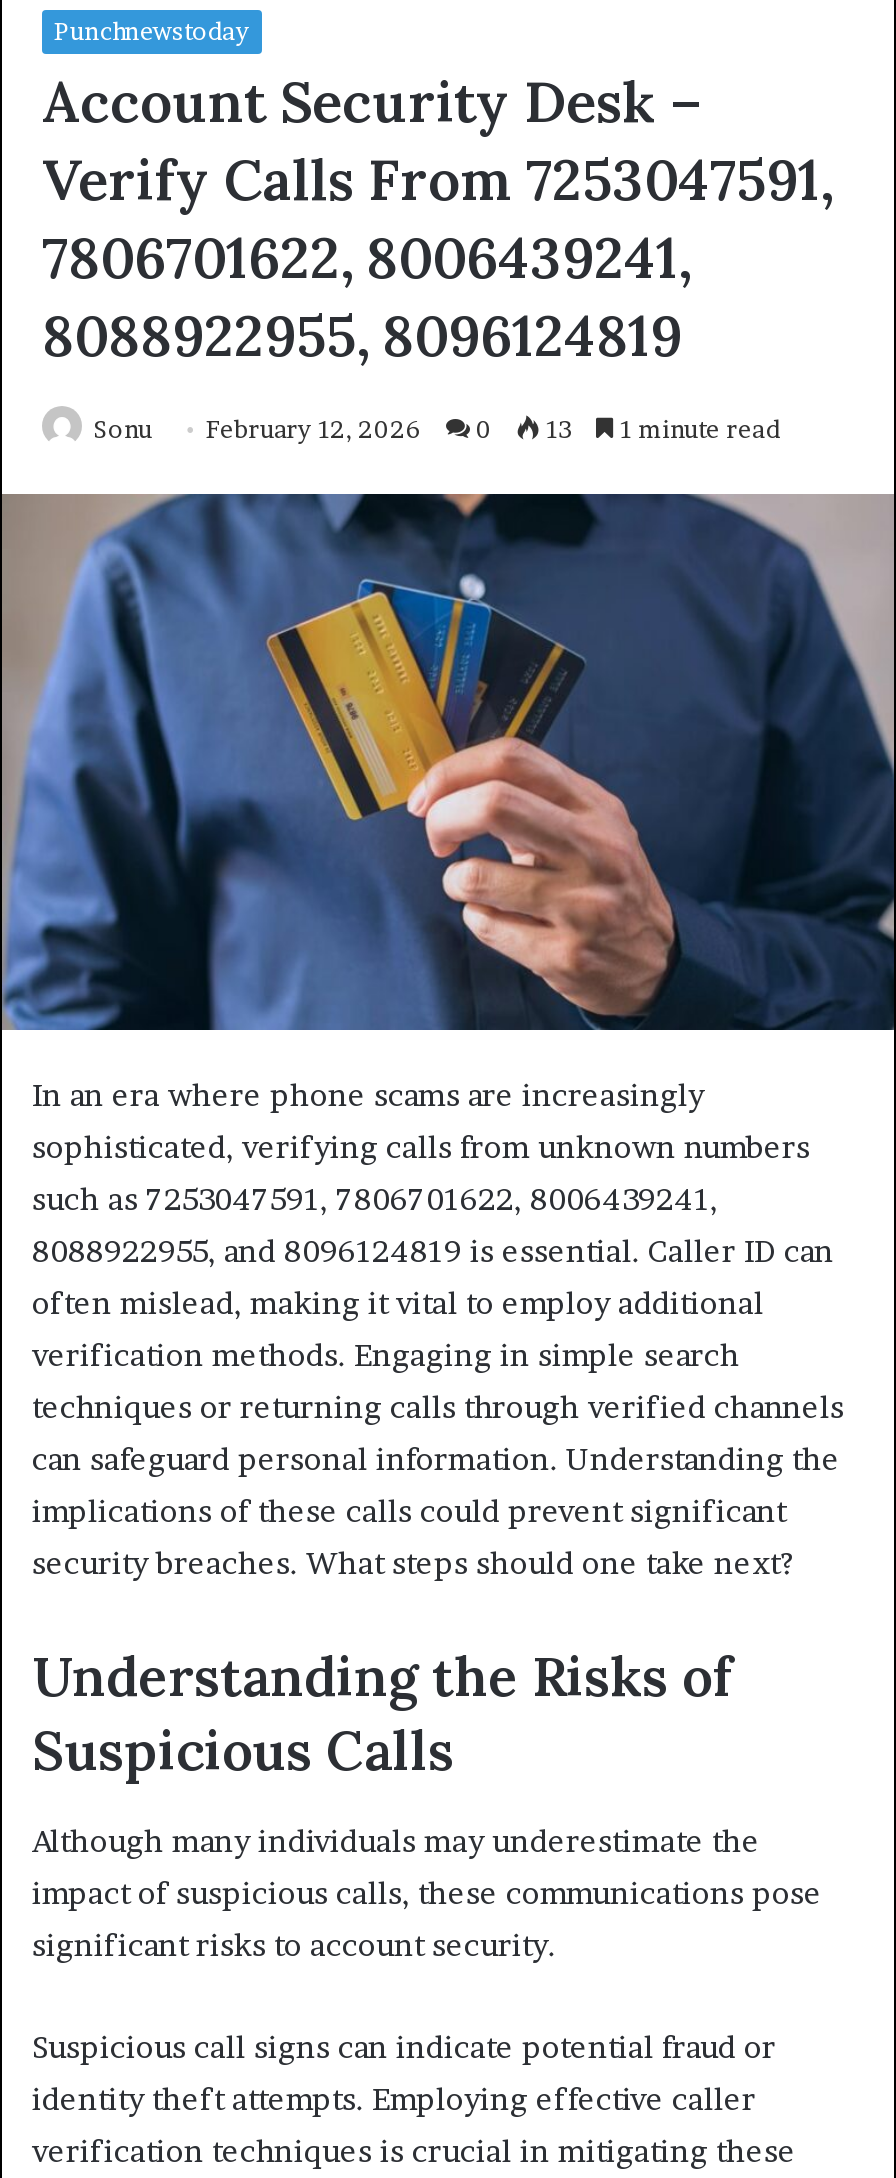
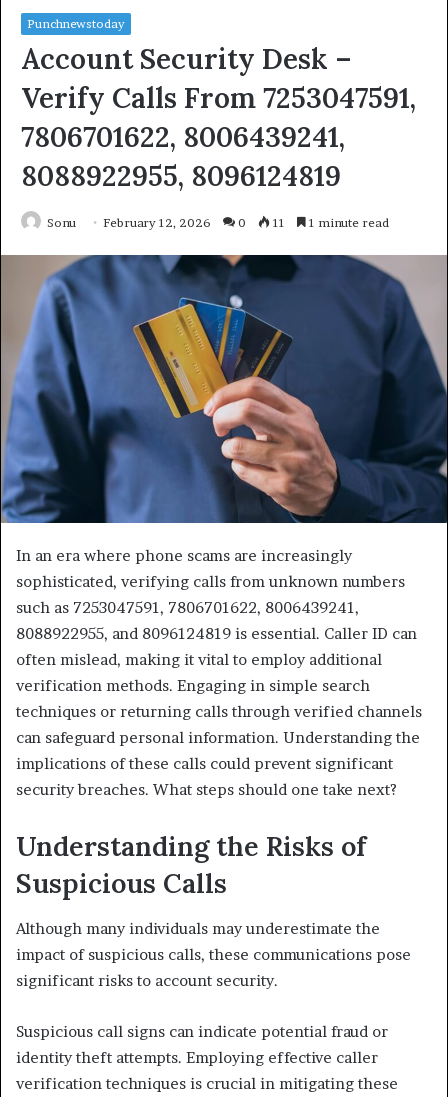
- Sonu February 12, 2026 0 13 1 minute read
+ Sonu February 12, 2026 0 11 1 minute read
